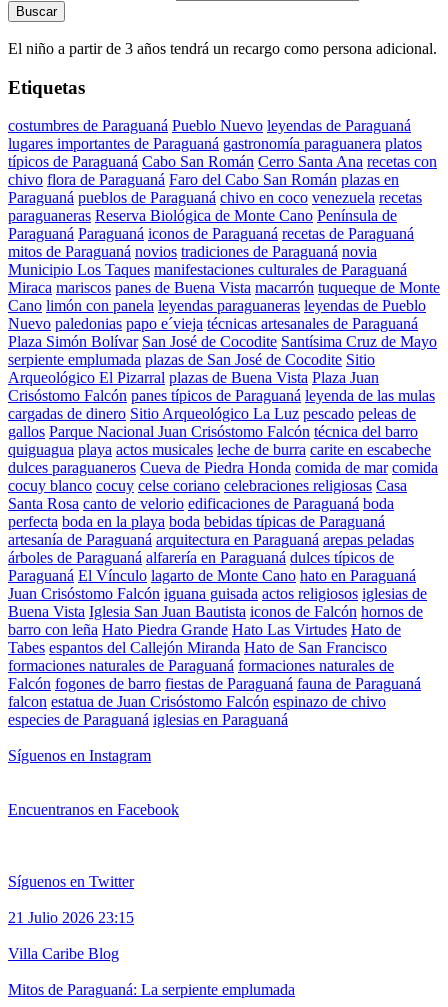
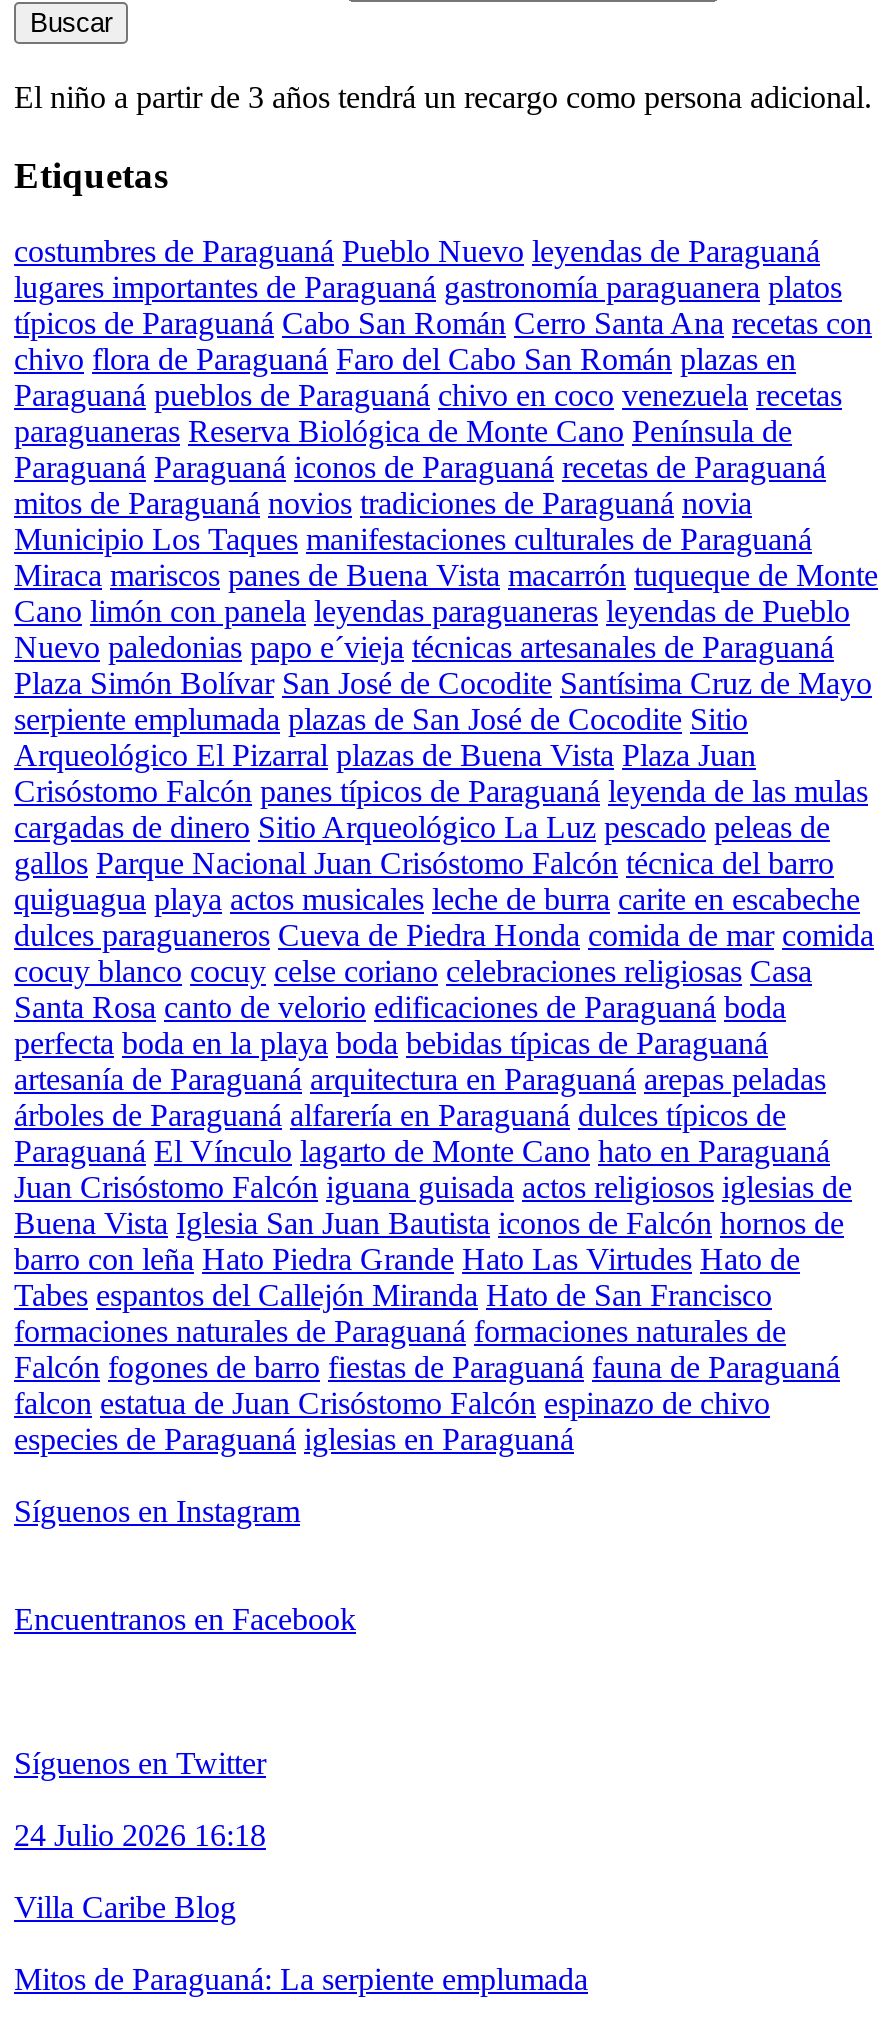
- 21 Julio 2026 23:15
+ 24 Julio 2026 16:18
